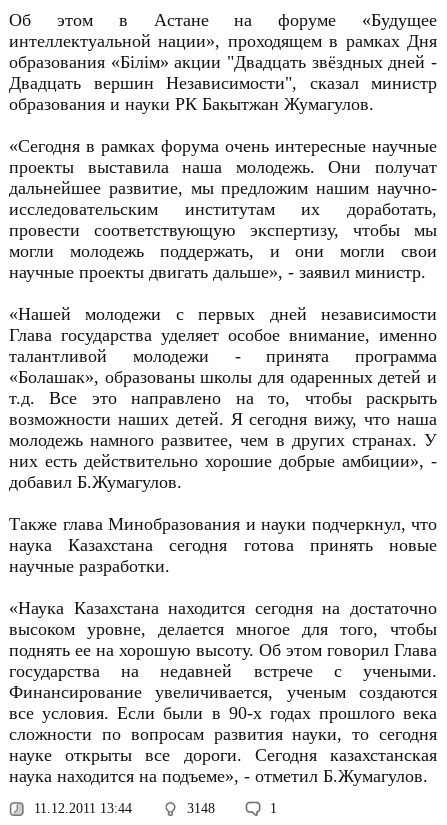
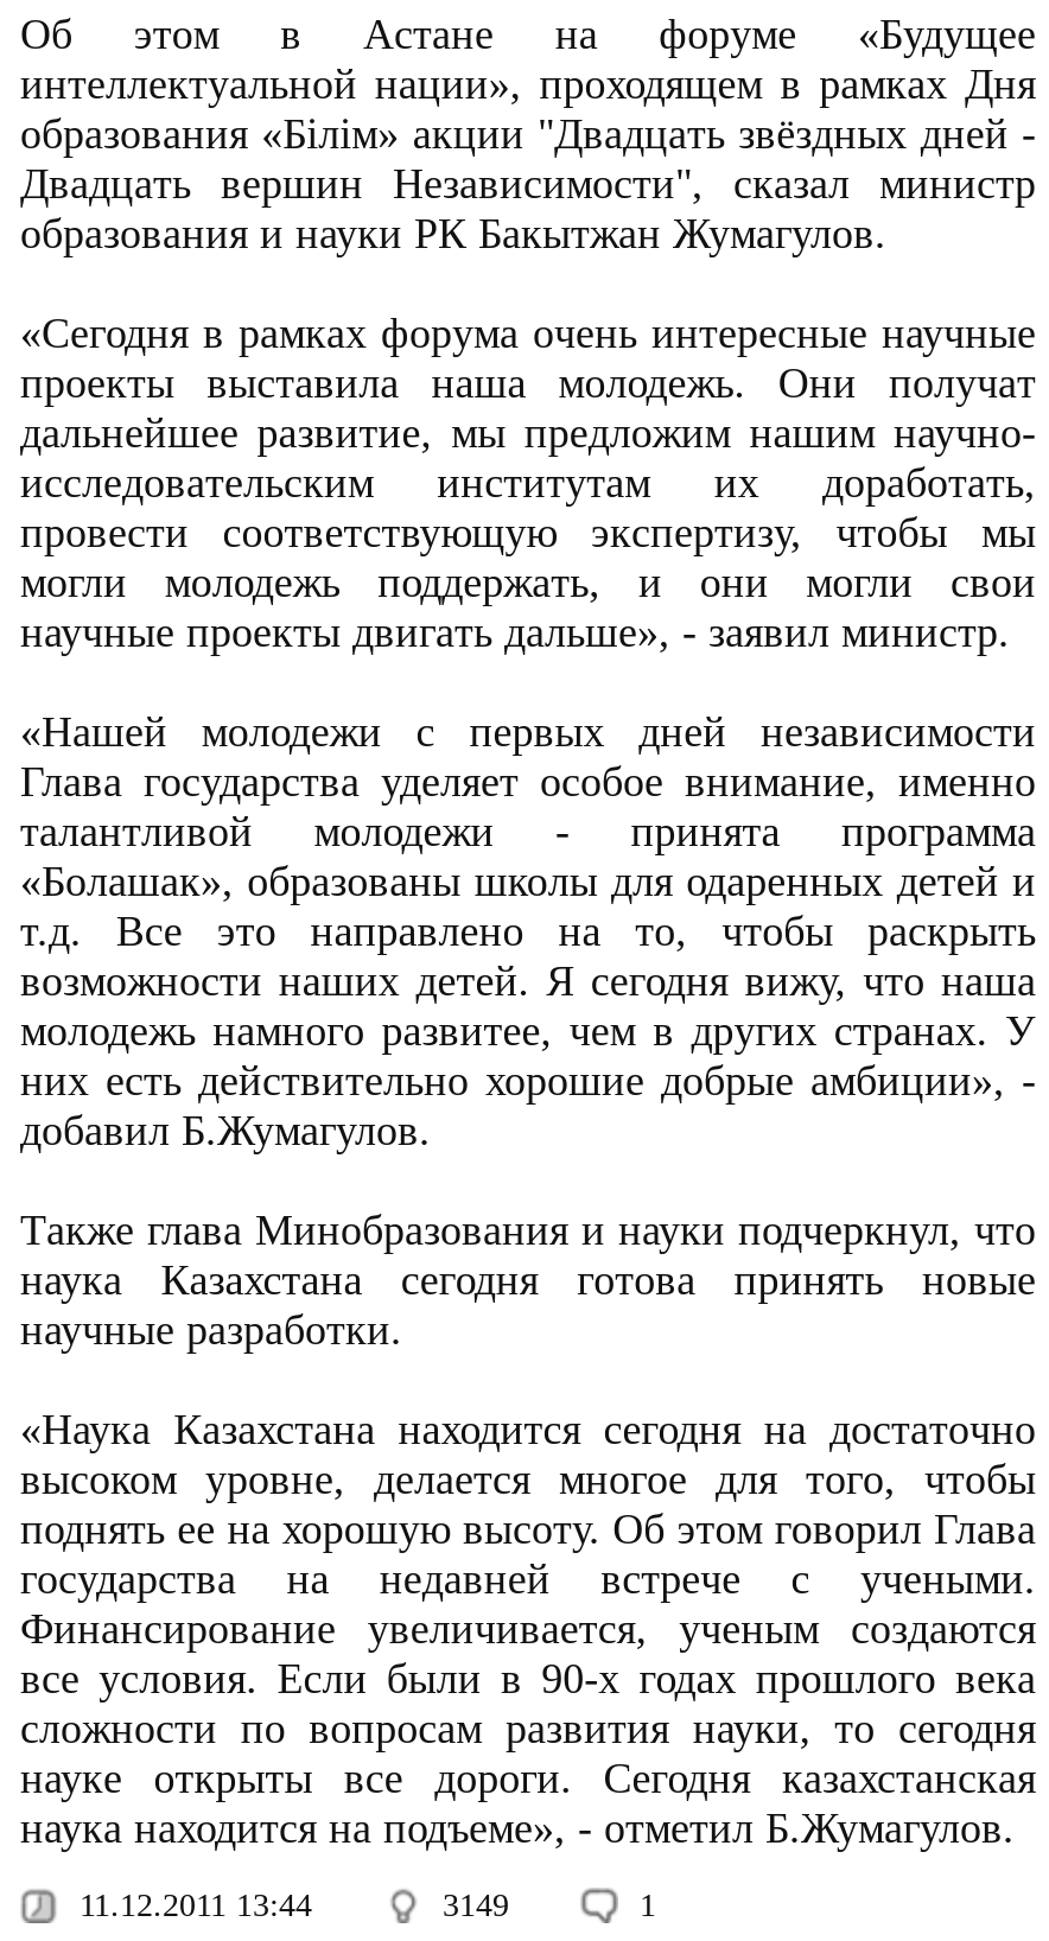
- 3148
+ 3149
